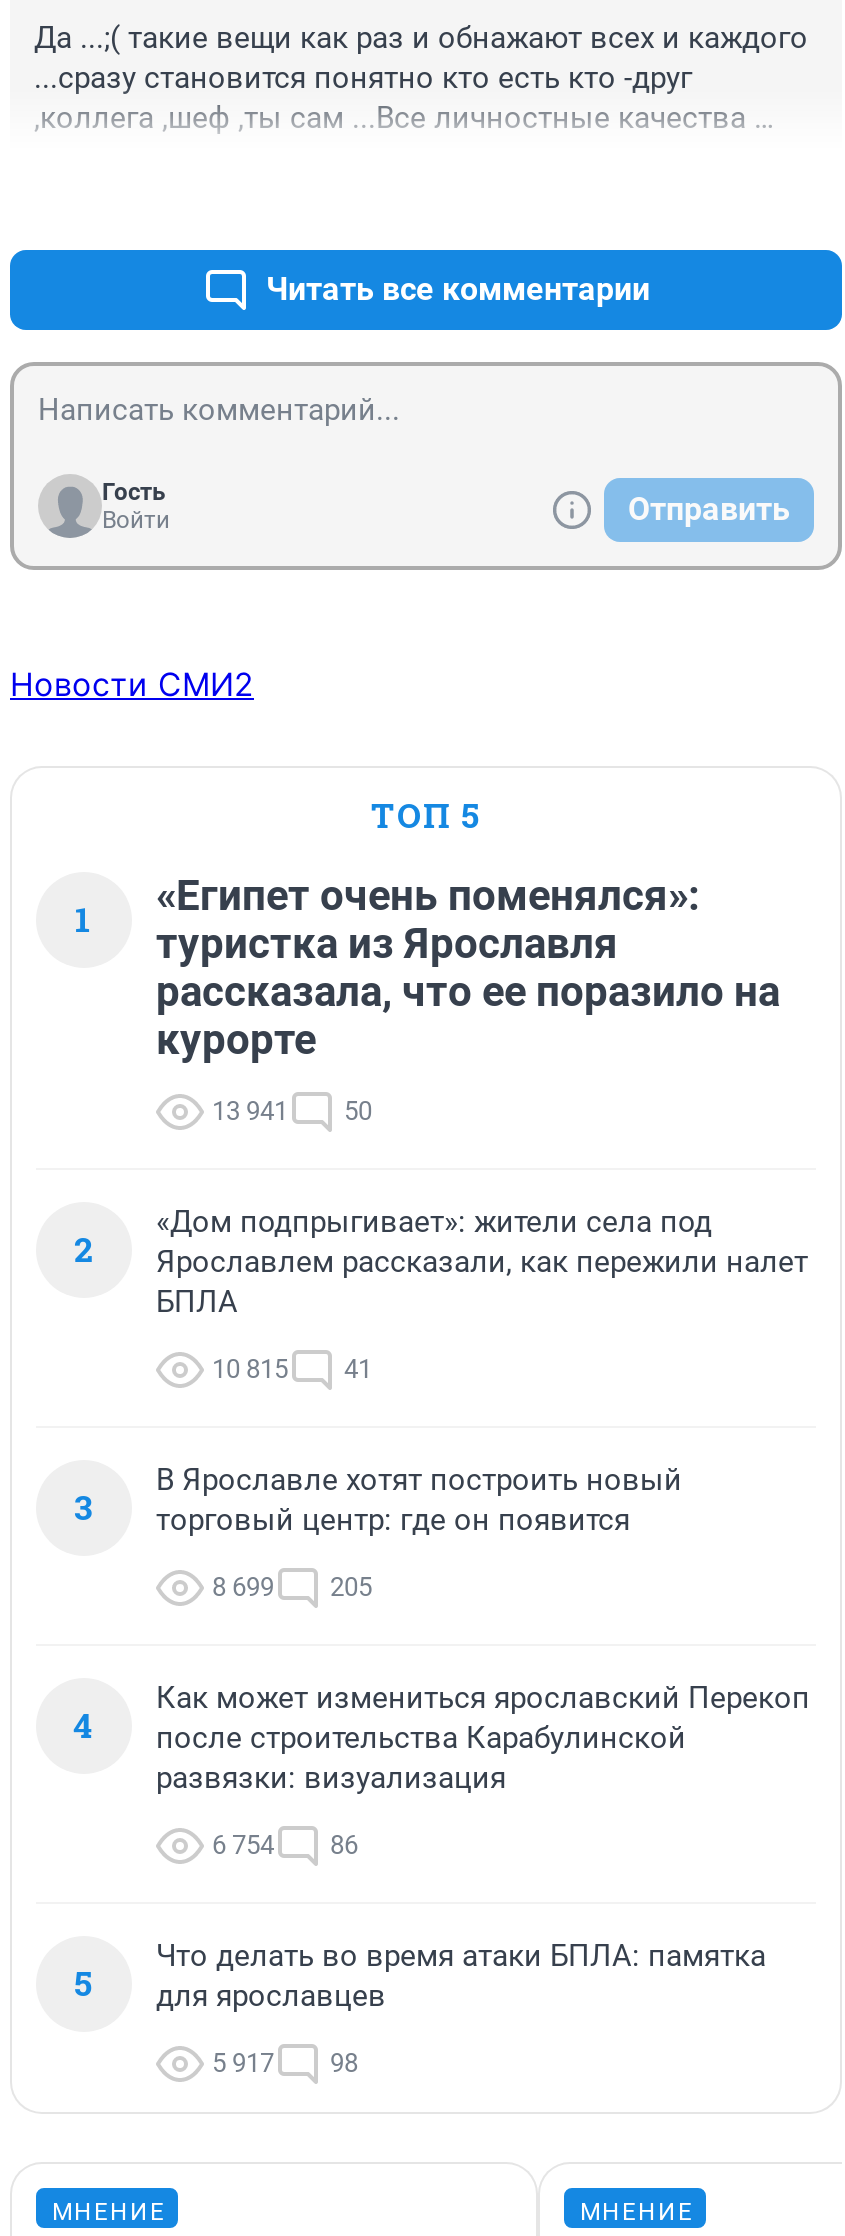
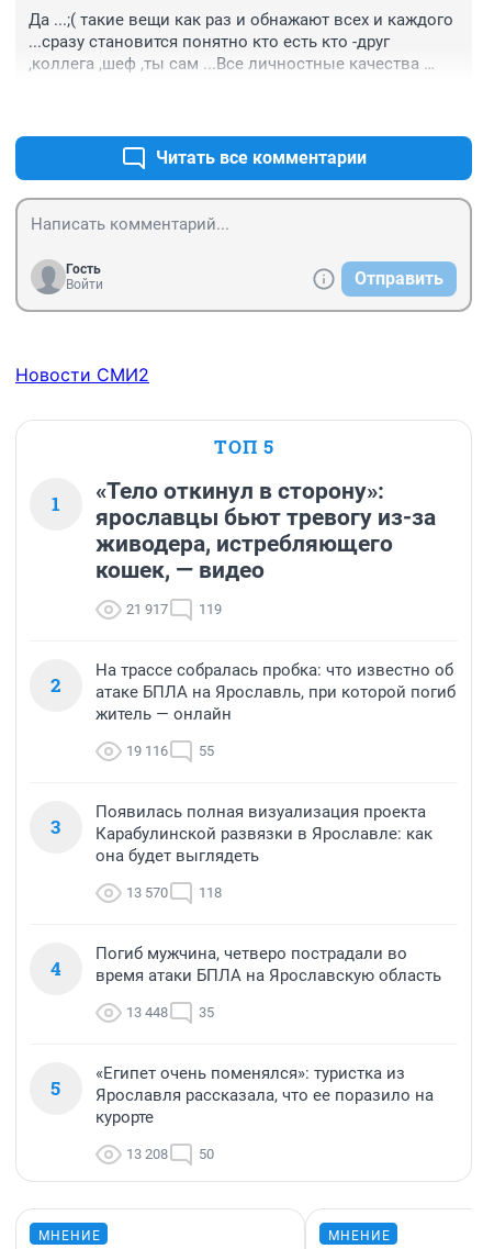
- «Египет очень поменялся»:
- туристка из Ярославля
- рассказала, что ее поразило на
- курорте
+ «Тело откинул в сторону»:
+ ярославцы бьют тревогу из-за
+ живодера, истребляющего
+ кошек, — видео

- 13 941
- 50
+ 21 917
+ 119

- «Дом подпрыгивает»: жители села под
- Ярославлем рассказали, как пережили налет
- БПЛА
+ На трассе собралась пробка: что известно об
+ атаке БПЛА на Ярославль, при которой погиб
+ житель — онлайн

- 10 815
- 41
+ 19 116
+ 55

- В Ярославле хотят построить новый
- торговый центр: где он появится
+ Появилась полная визуализация проекта
+ Карабулинской развязки в Ярославле: как
+ она будет выглядеть

- 8 699
- 205
+ 13 570
+ 118

- Как может измениться ярославский Перекоп
- после строительства Карабулинской
- развязки: визуализация
+ Погиб мужчина, четверо пострадали во
+ время атаки БПЛА на Ярославскую область

- 6 754
- 86
+ 13 448
+ 35

- Что делать во время атаки БПЛА: памятка
- для ярославцев
+ «Египет очень поменялся»: туристка из
+ Ярославля рассказала, что ее поразило на
+ курорте

- 5 917
- 98
+ 13 208
+ 50
